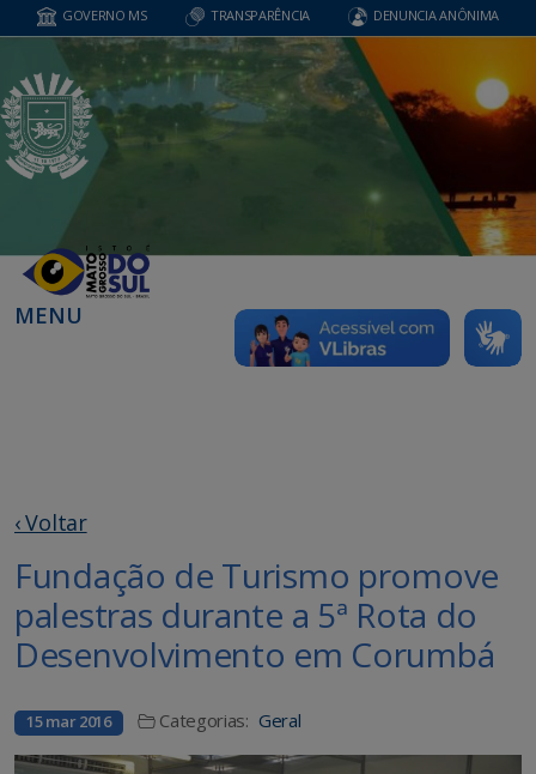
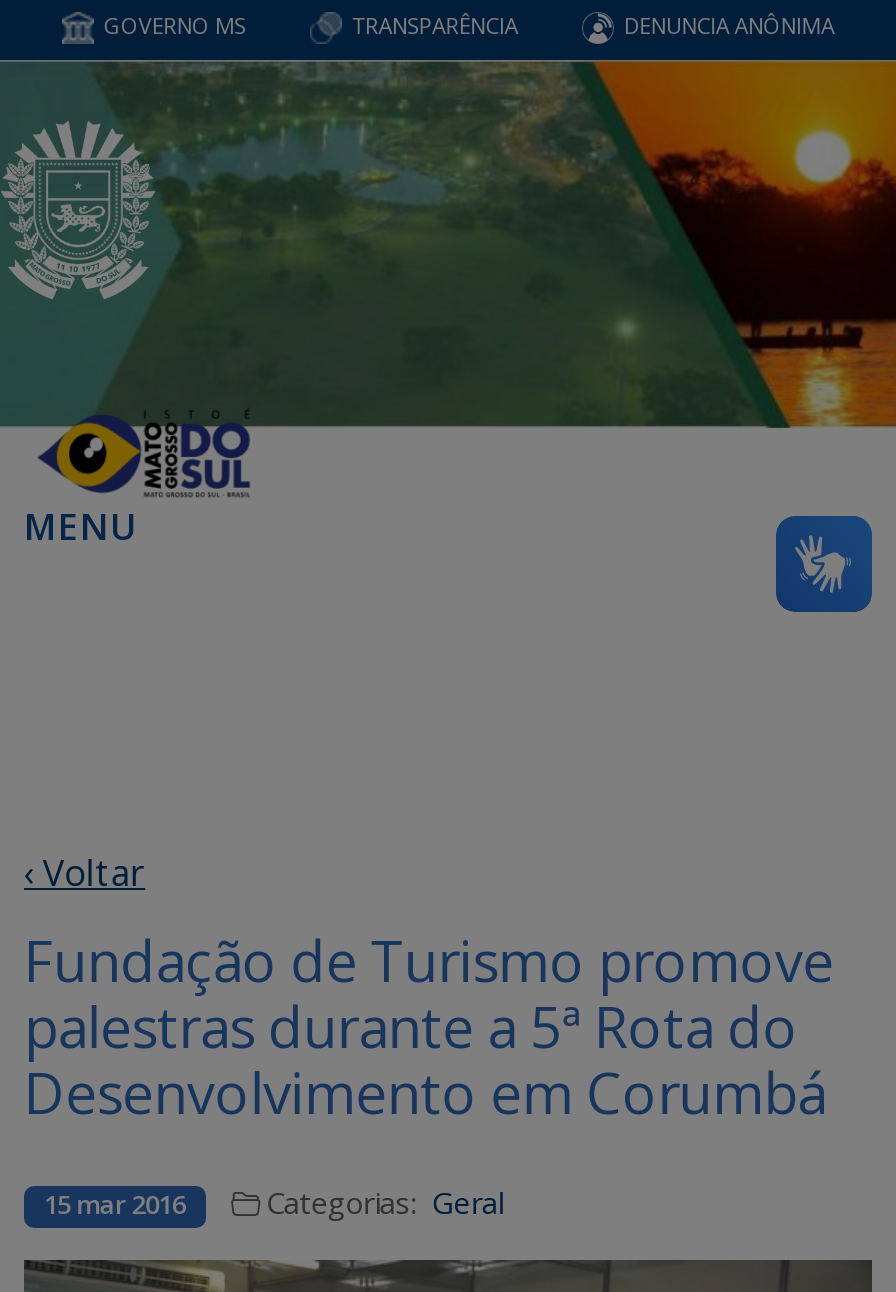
- [image]
